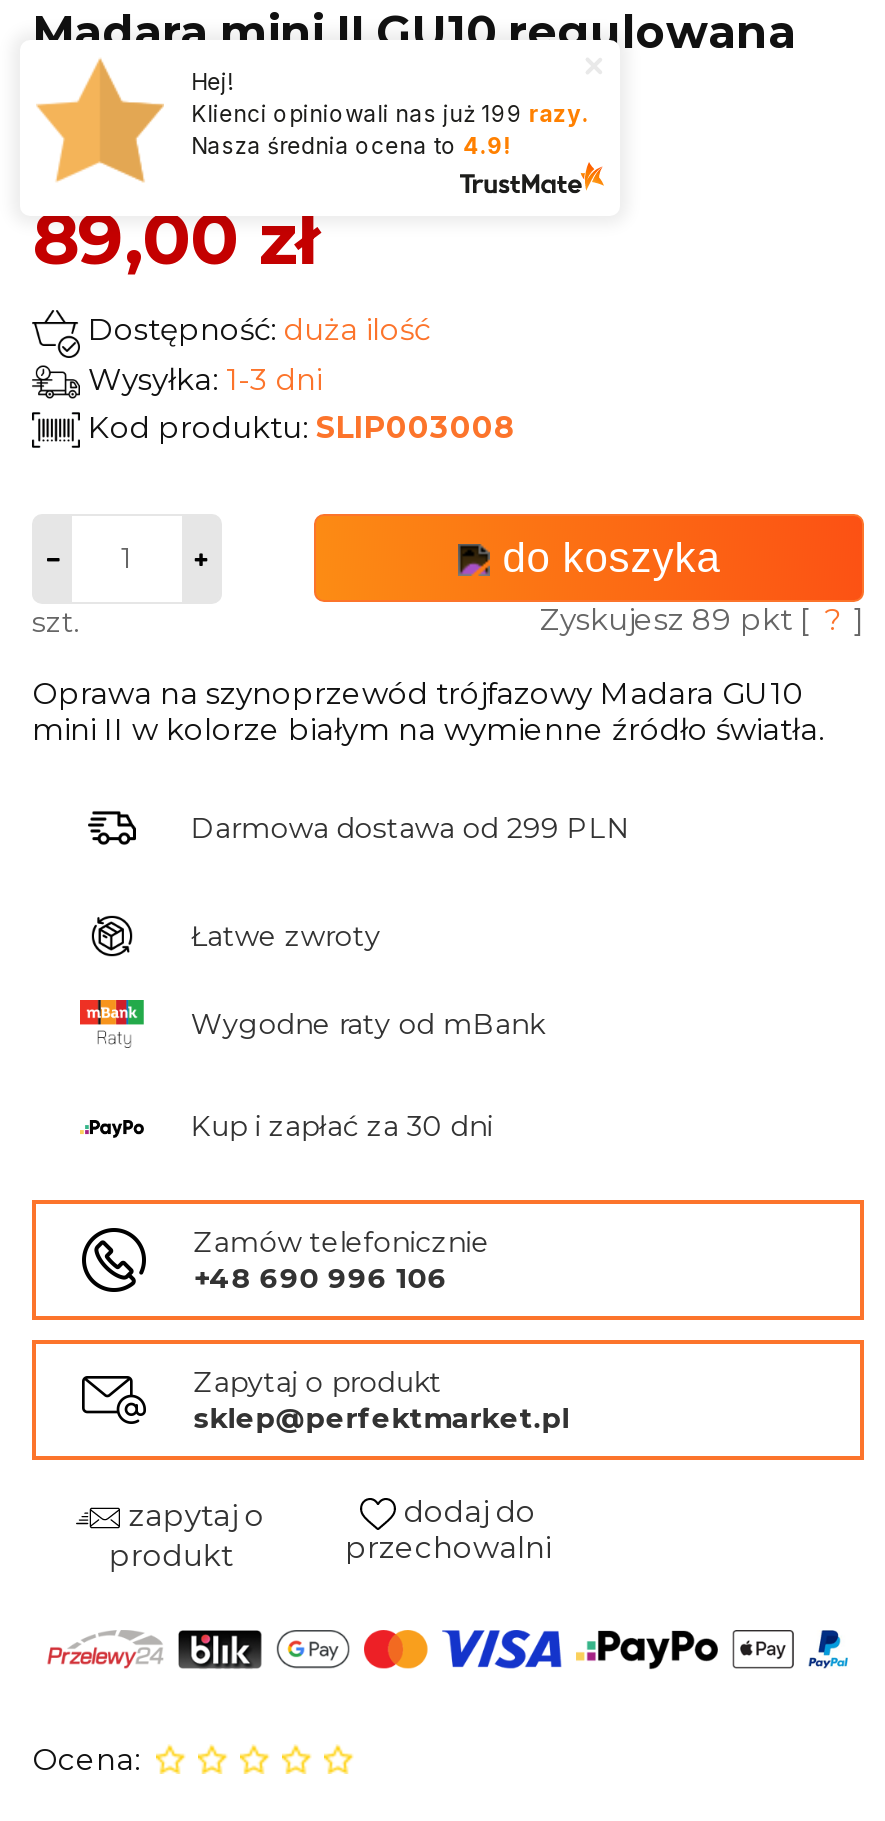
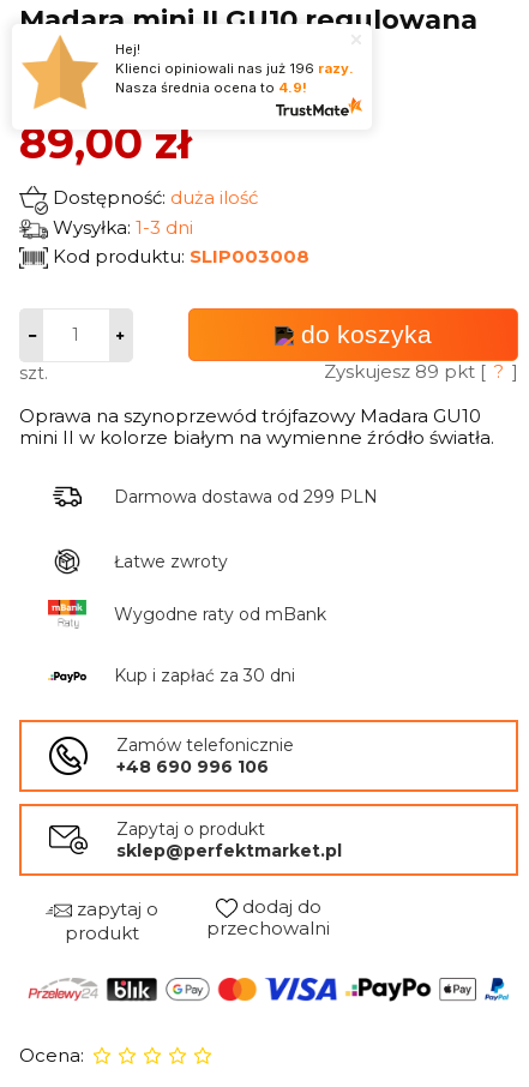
- Klienci opiniowali nas już 199 razy.
+ Klienci opiniowali nas już 196 razy.
